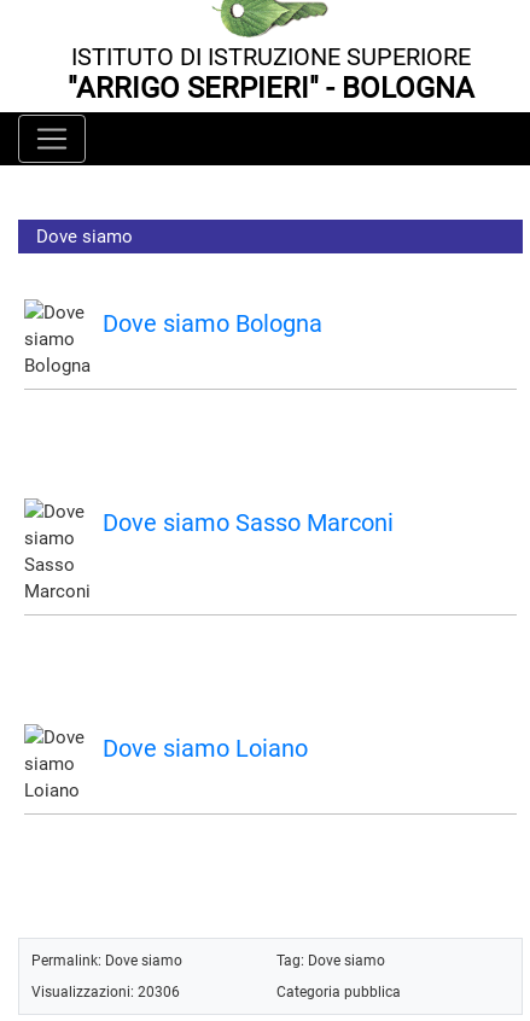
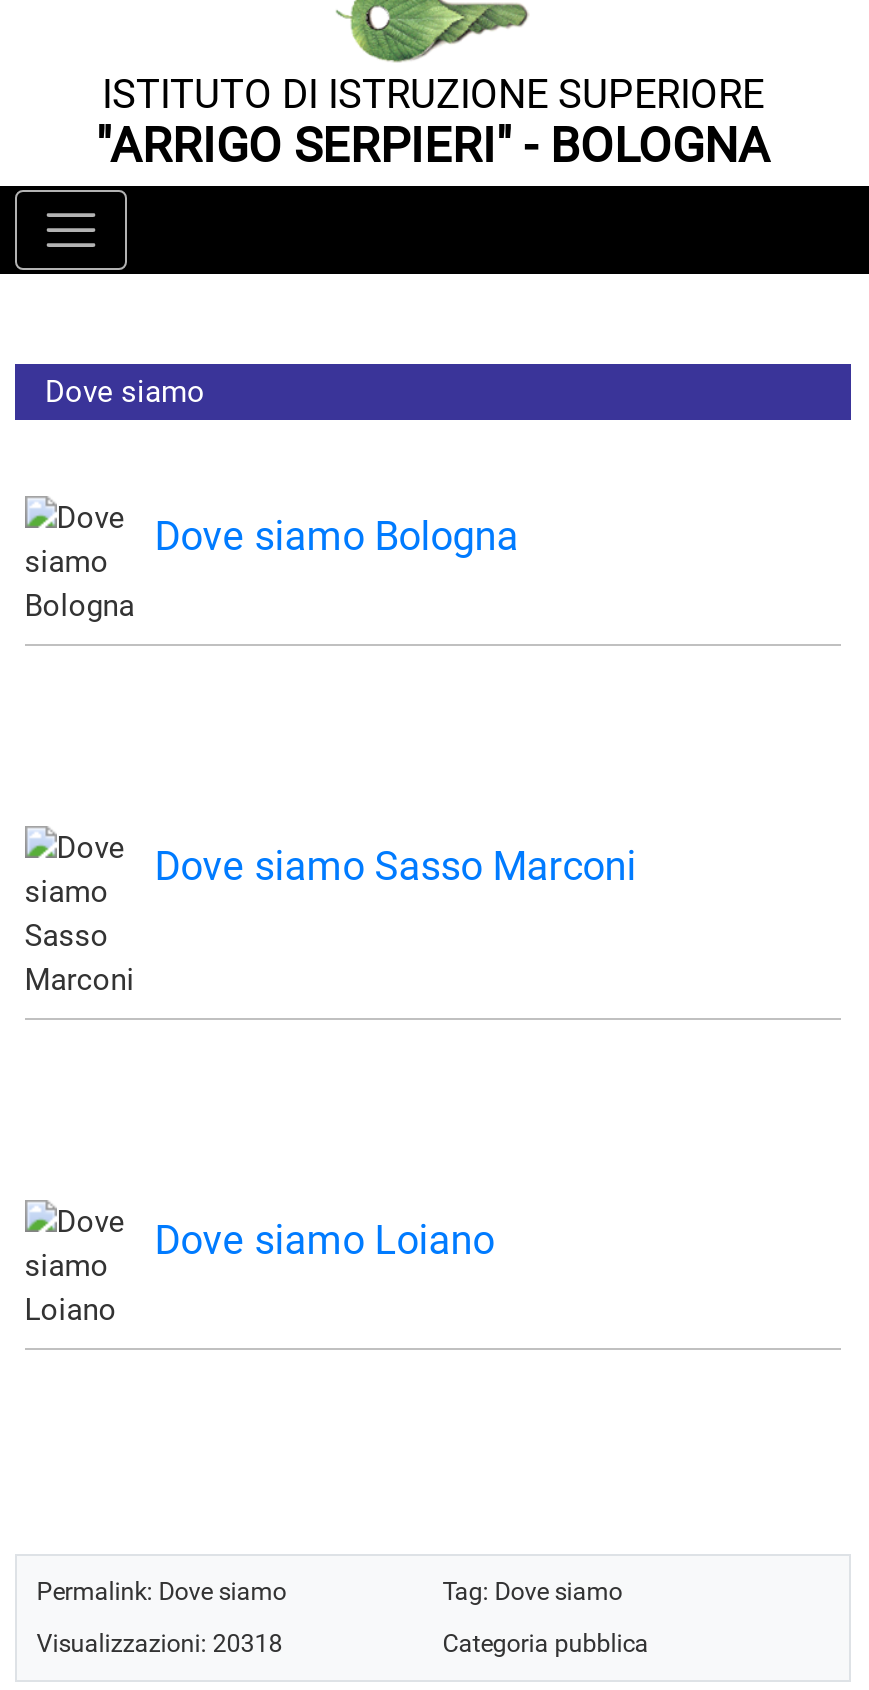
- Visualizzazioni: 20306
+ Visualizzazioni: 20318
